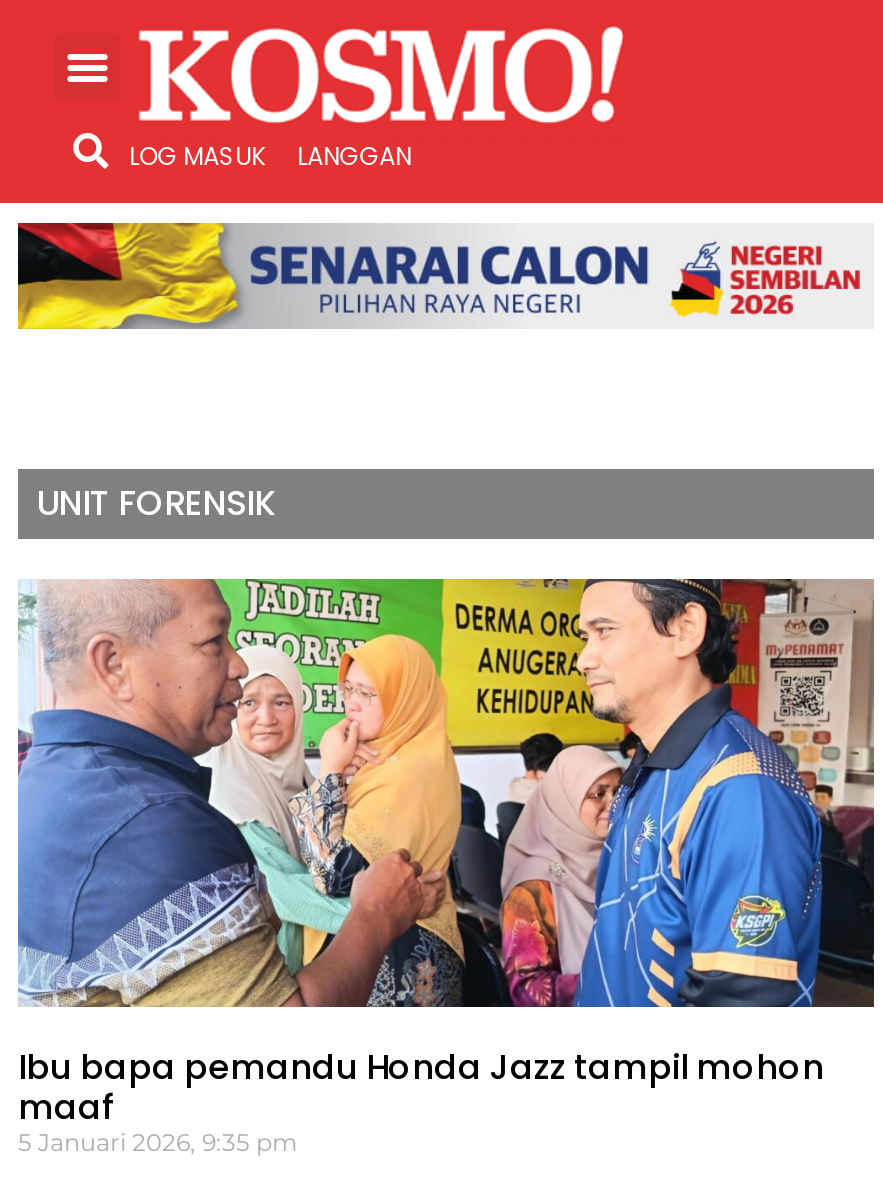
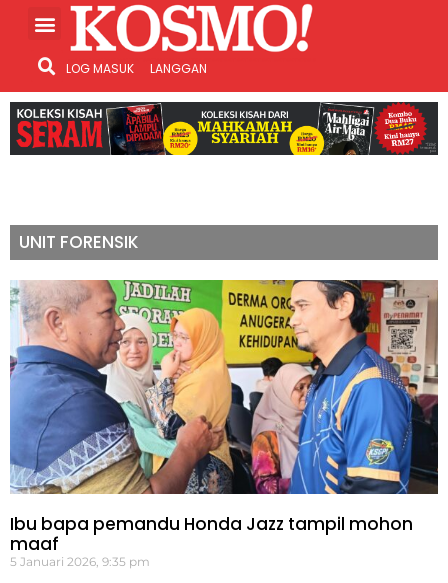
- [image]
+ [image]
